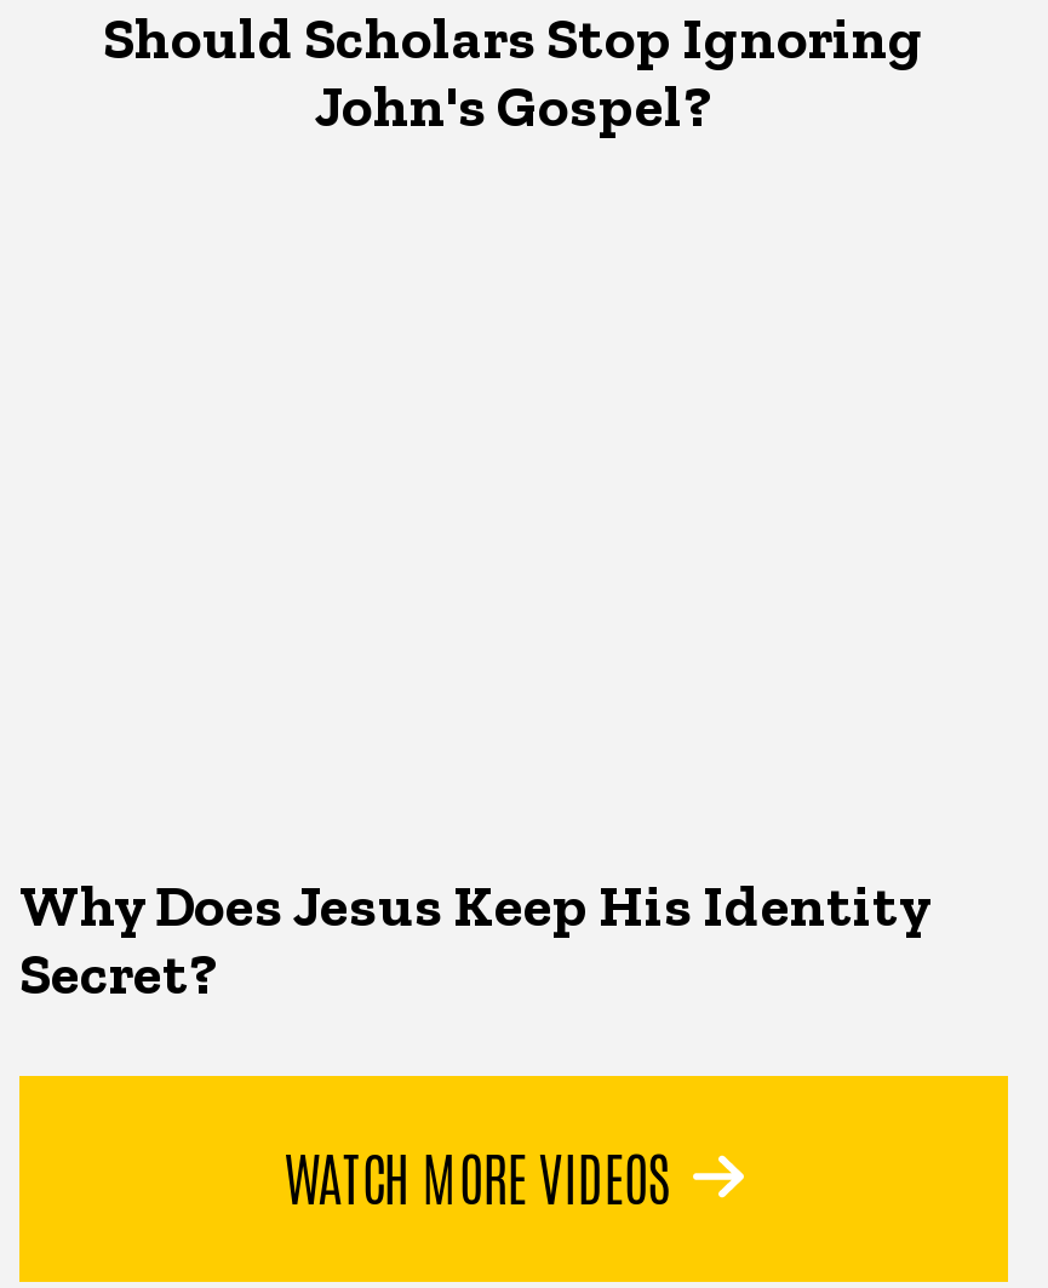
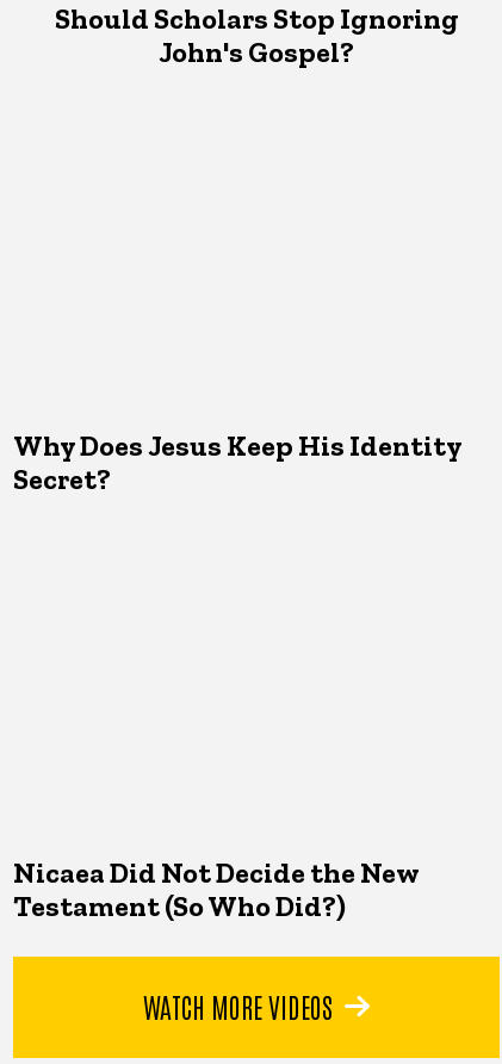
+ Nicaea Did Not Decide the New
+ Testament (So Who Did?)
